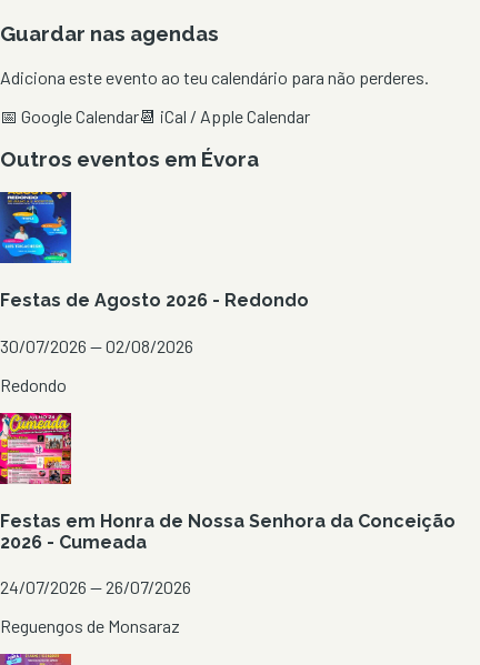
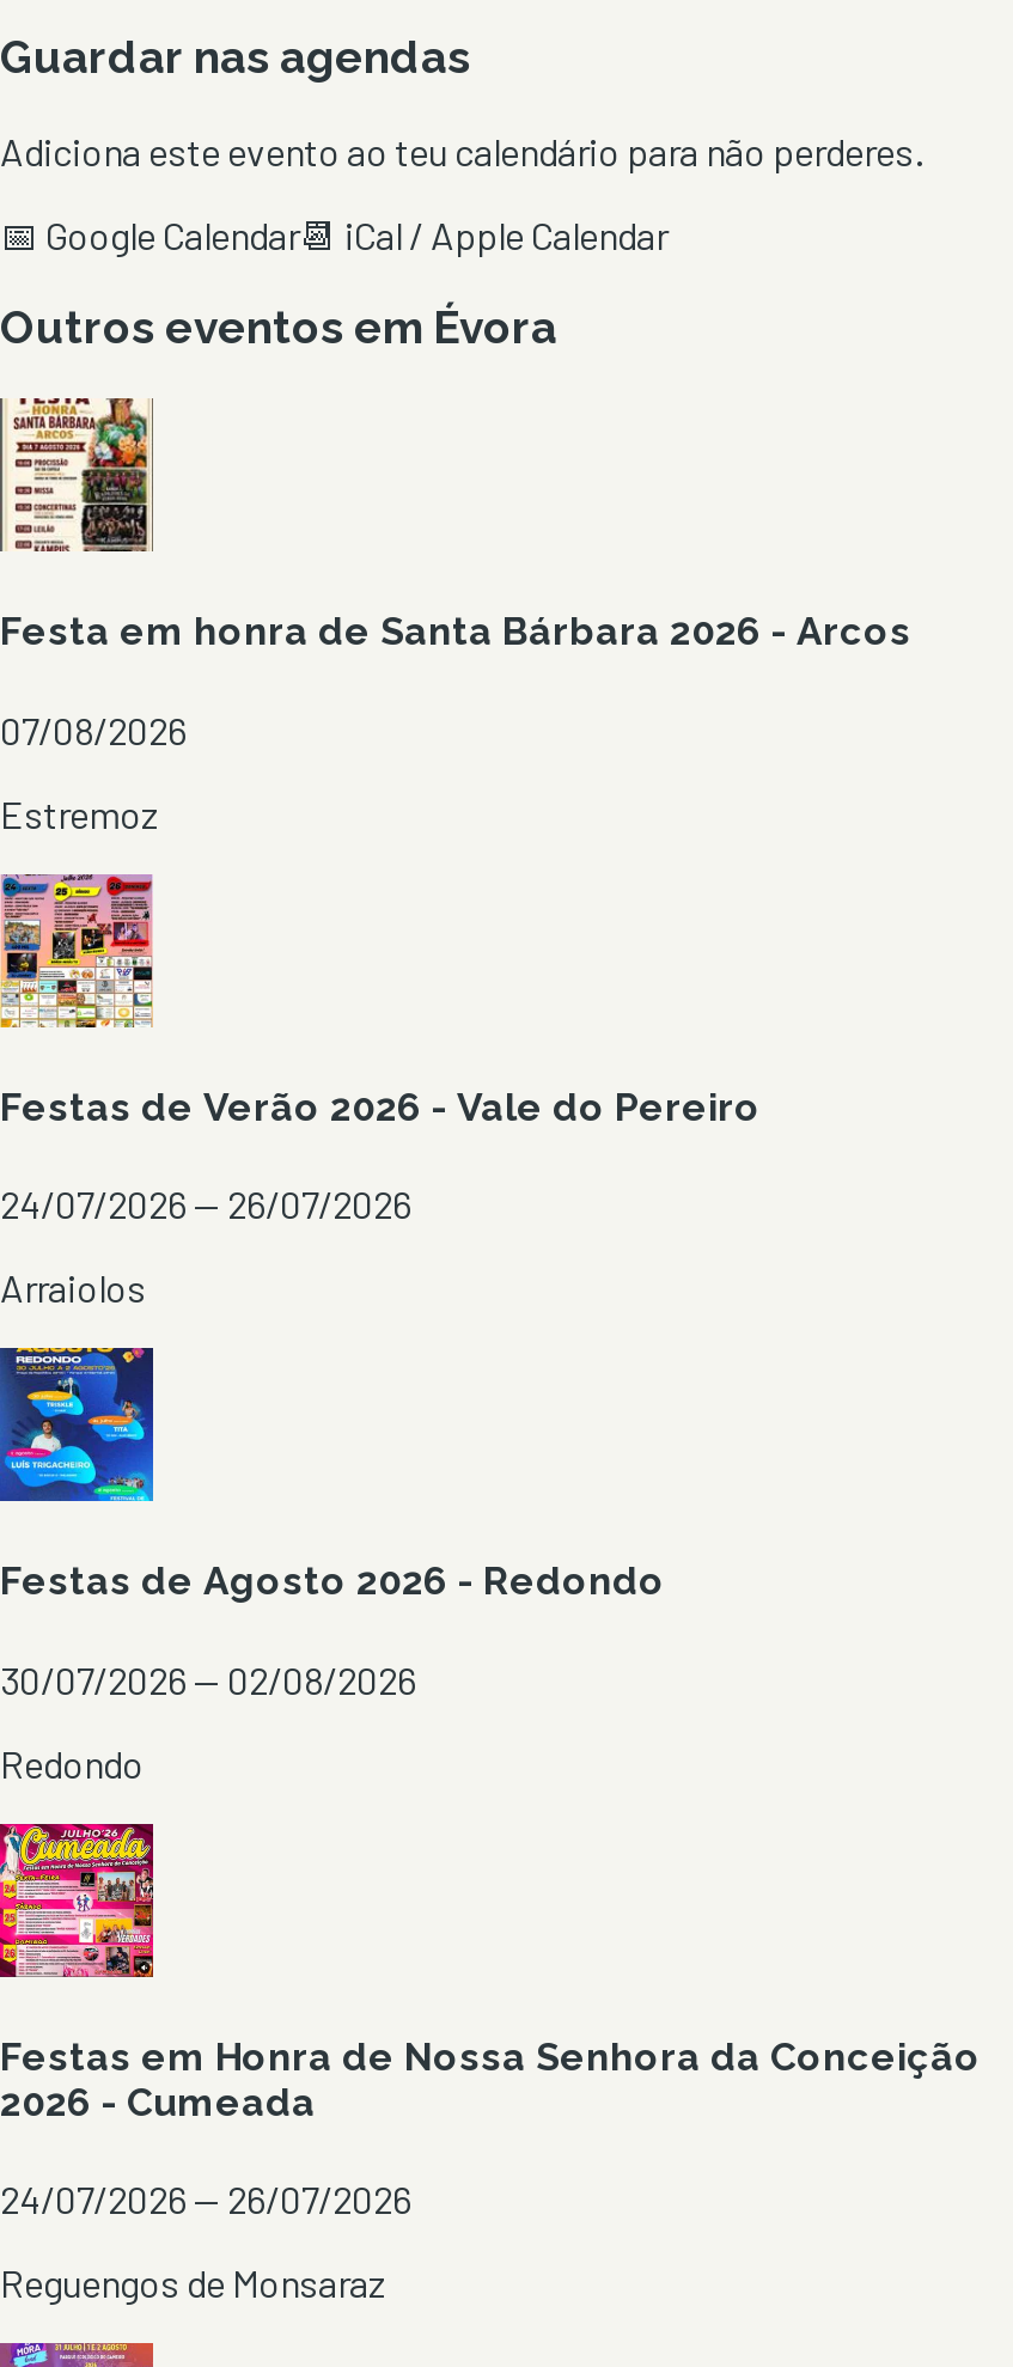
+ [image]
+ Festa em honra de Santa Bárbara 2026 - Arcos
+ 07/08/2026
+ Estremoz

+ [image]
+ Festas de Verão 2026 - Vale do Pereiro
+ 24/07/2026 — 26/07/2026
+ Arraiolos
